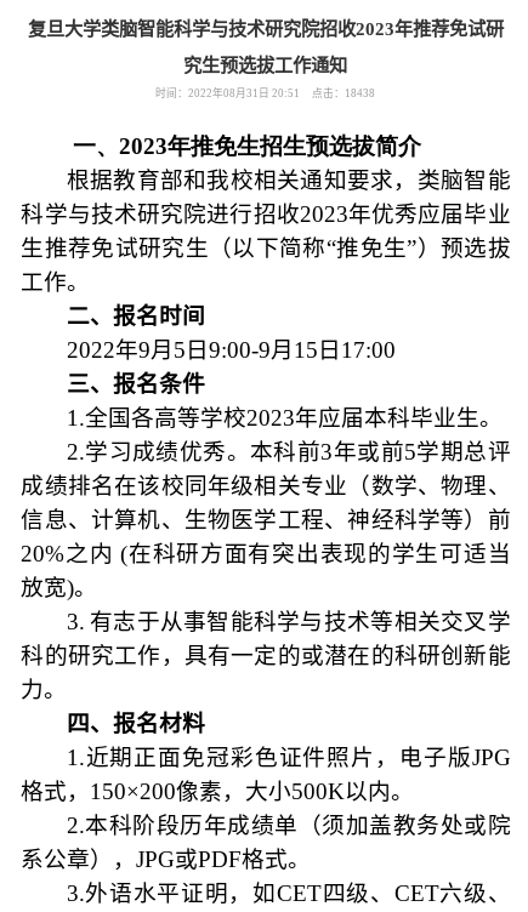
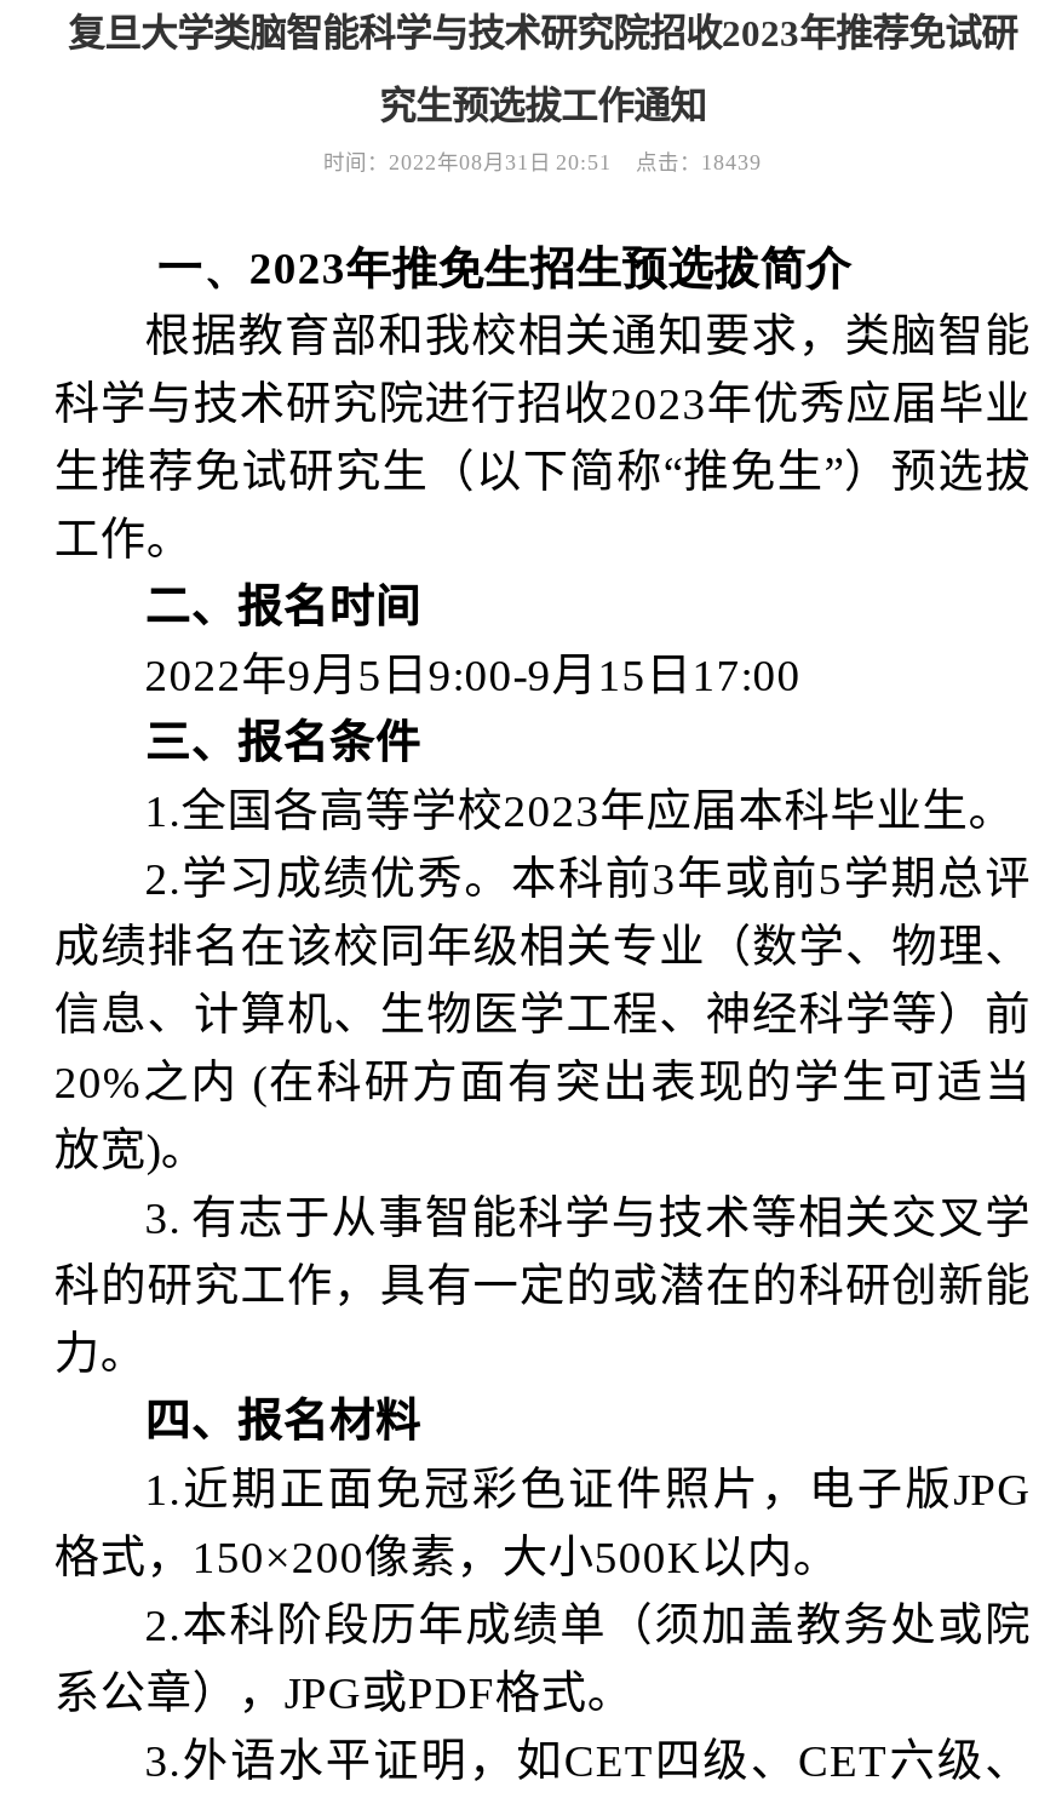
- 时间：2022年08月31日 20:51 点击：18438
+ 时间：2022年08月31日 20:51 点击：18439
